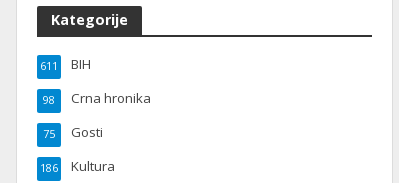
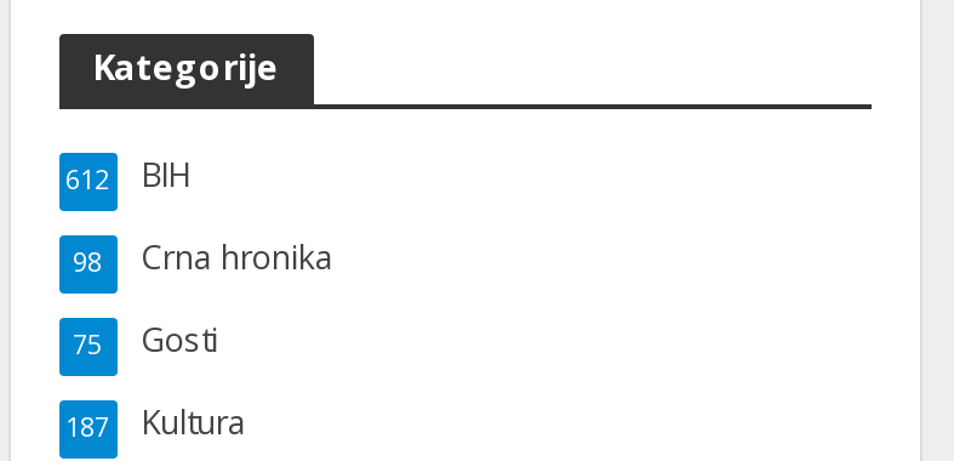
- 611 BIH
+ 612 BIH

- 186 Kultura
+ 187 Kultura
